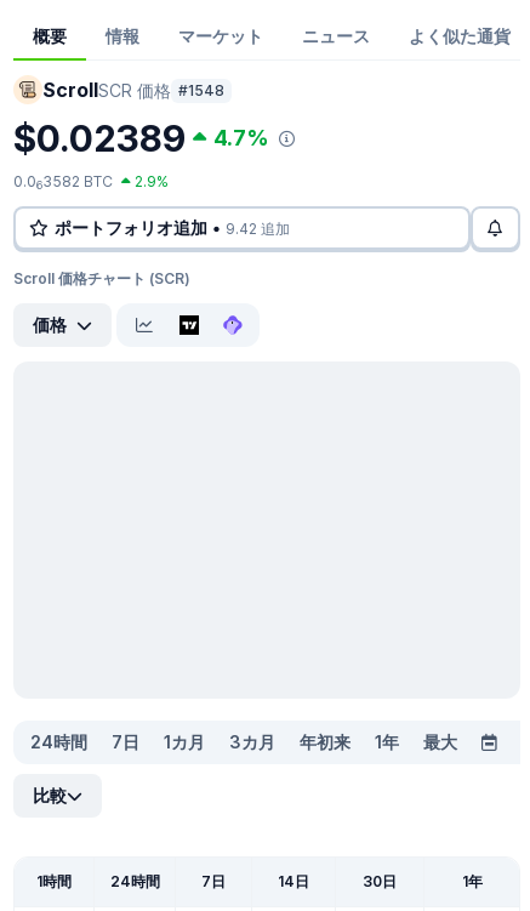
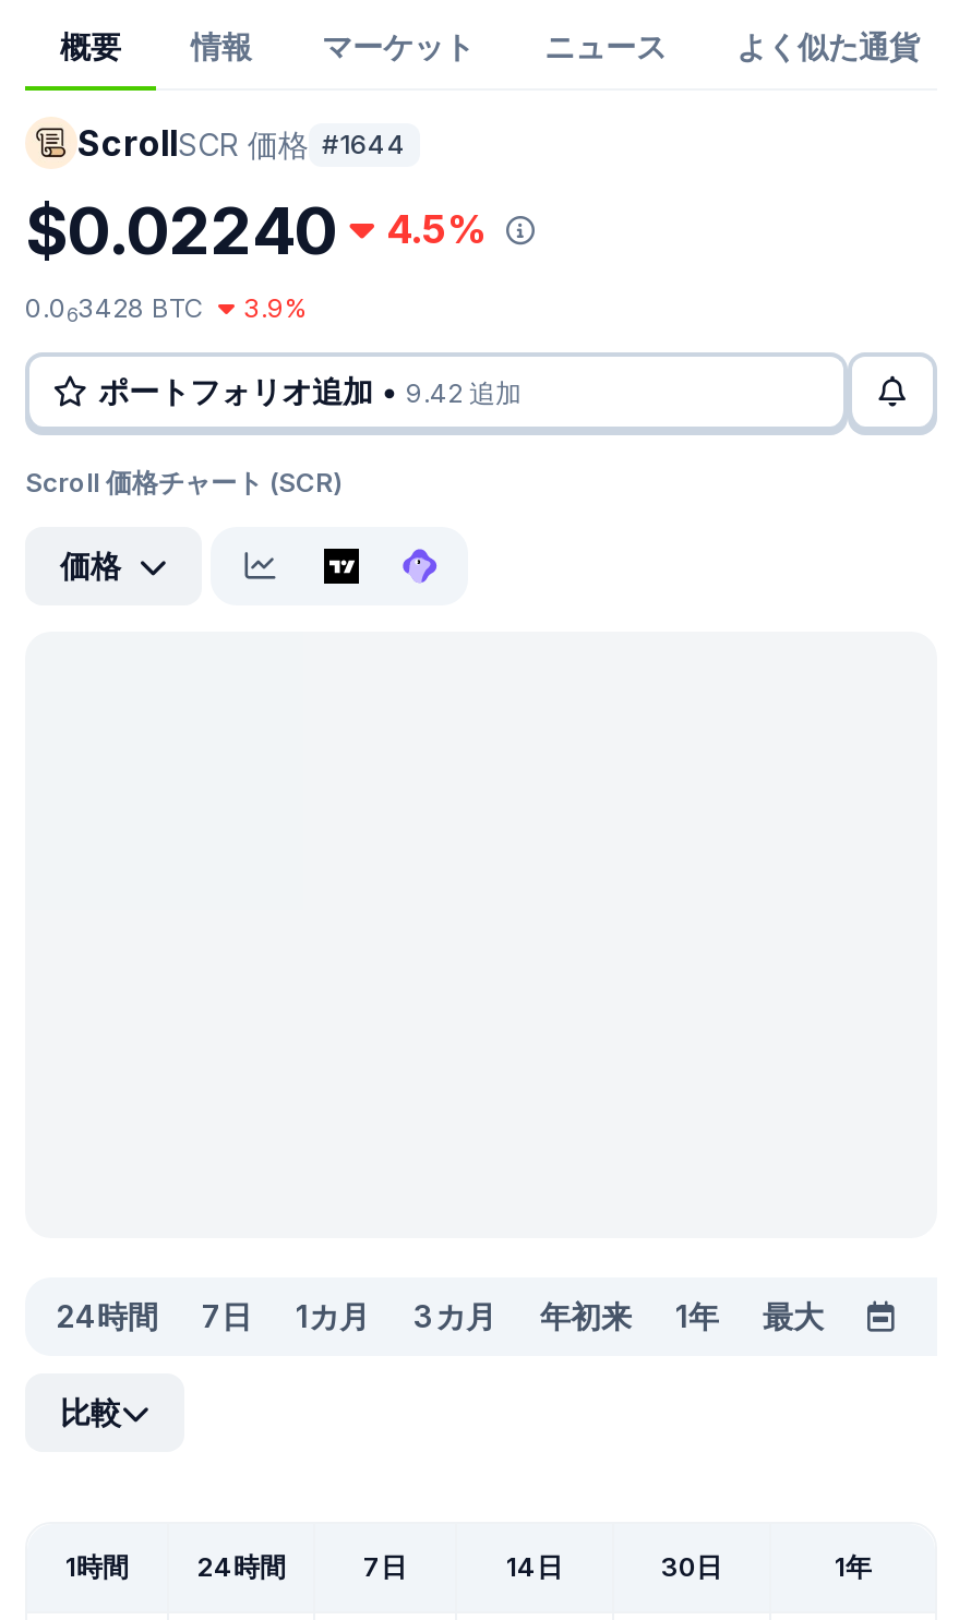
- ScrollSCR 価格 #1548
+ ScrollSCR 価格 #1644

- $0.02389
+ $0.02240

- 4.7%
+ 4.5%

- 0.063582 BTC
+ 0.063428 BTC

- 2.9%
+ 3.9%
